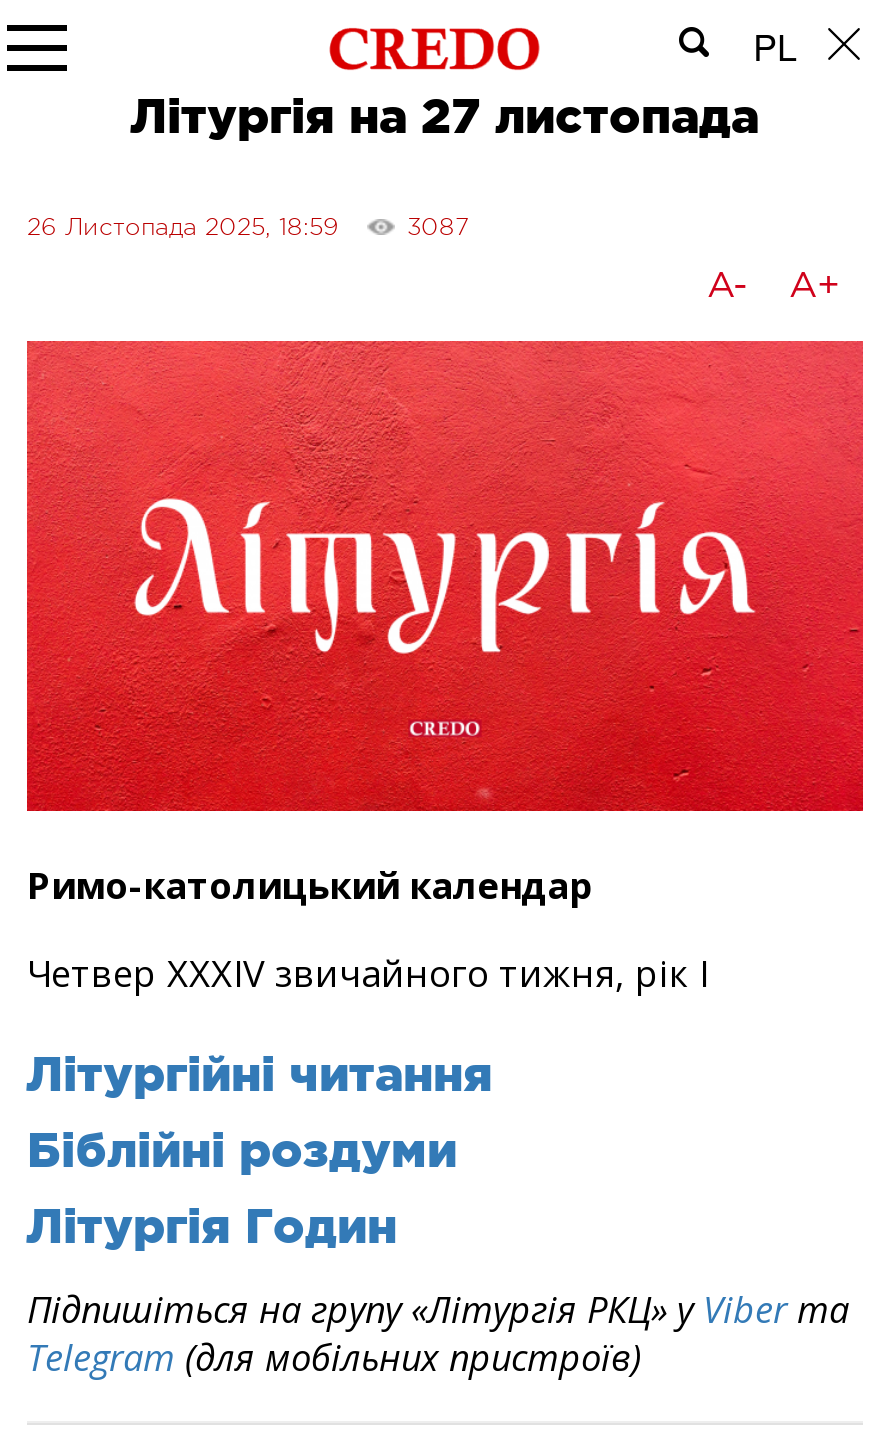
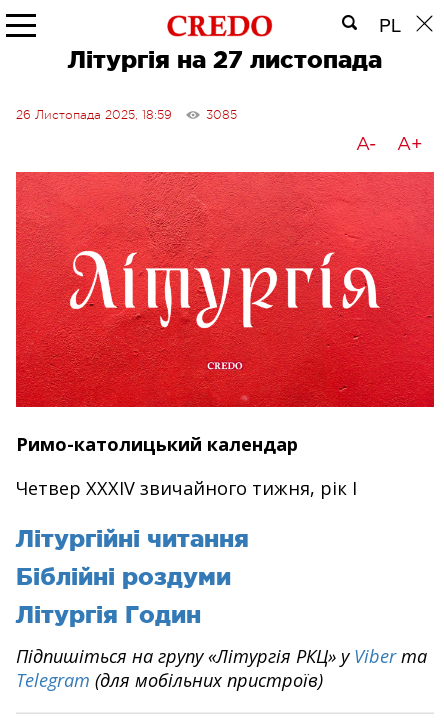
- 3087
+ 3085
